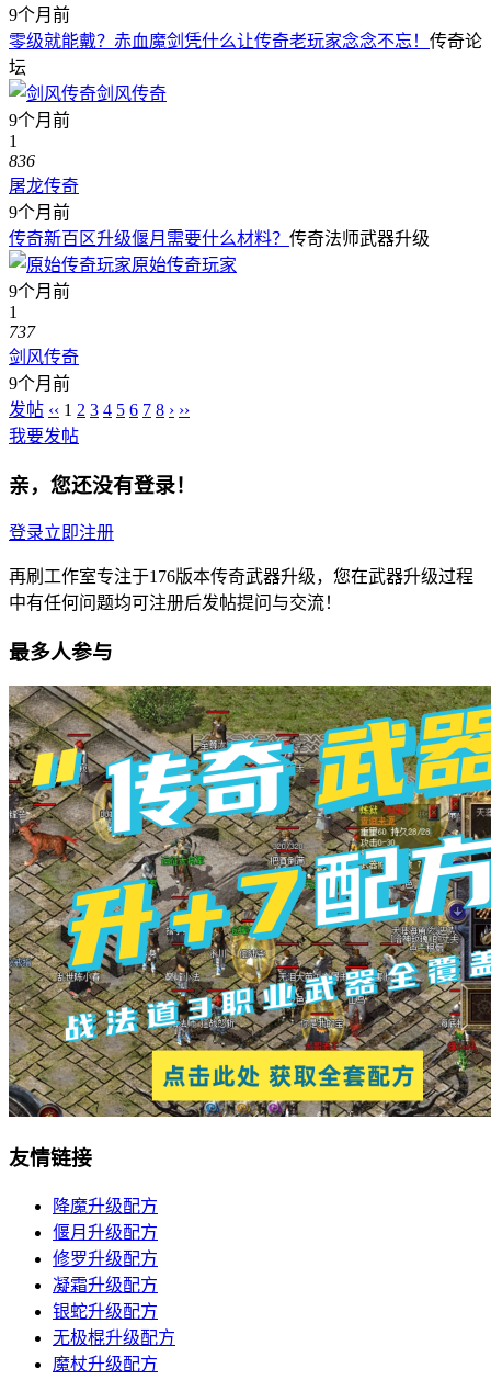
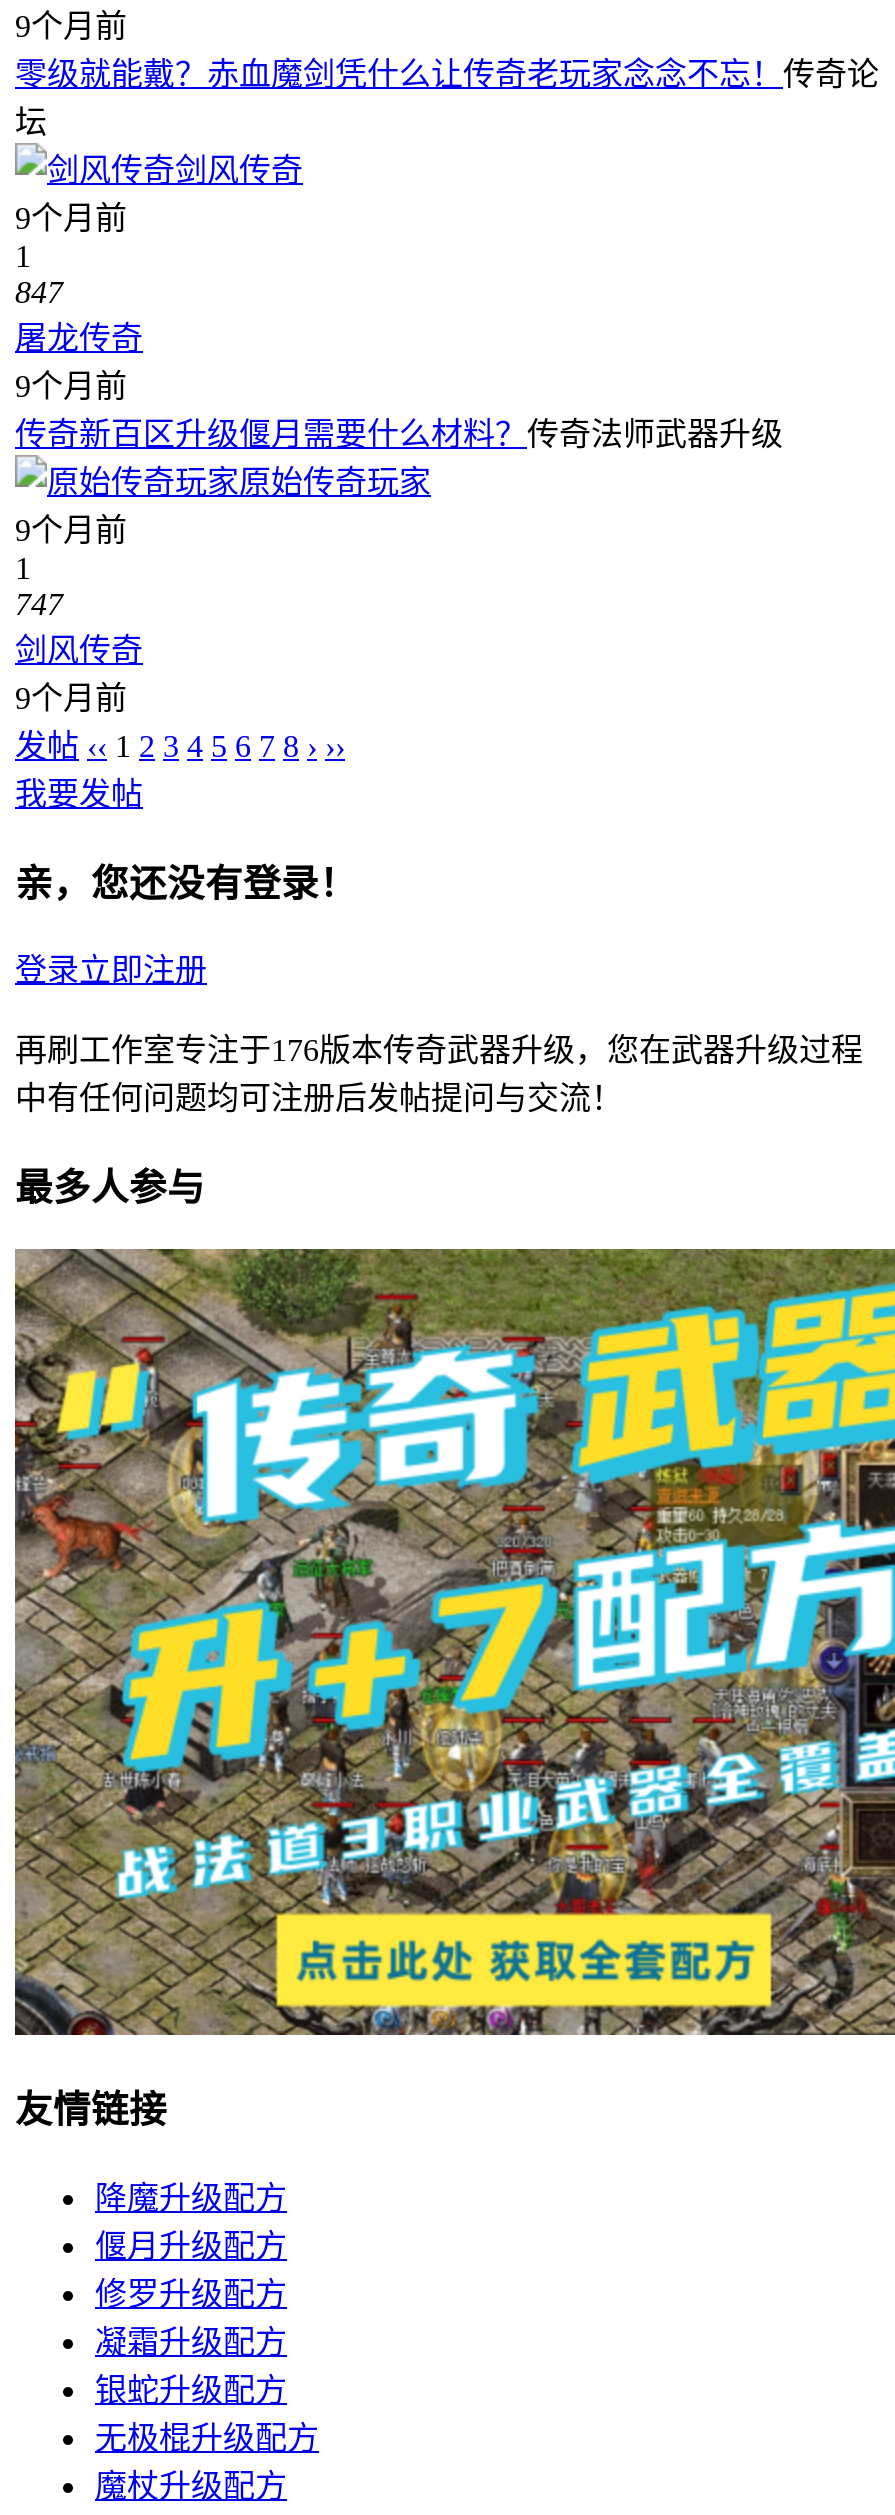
- 836
+ 847

- 737
+ 747
